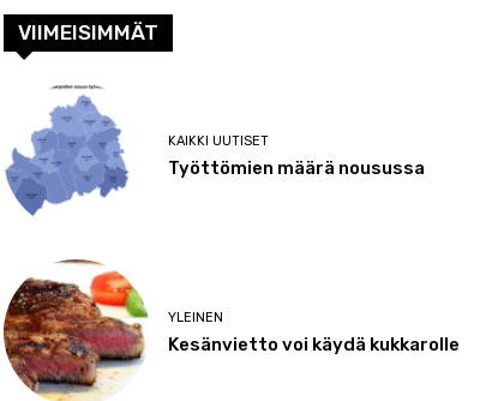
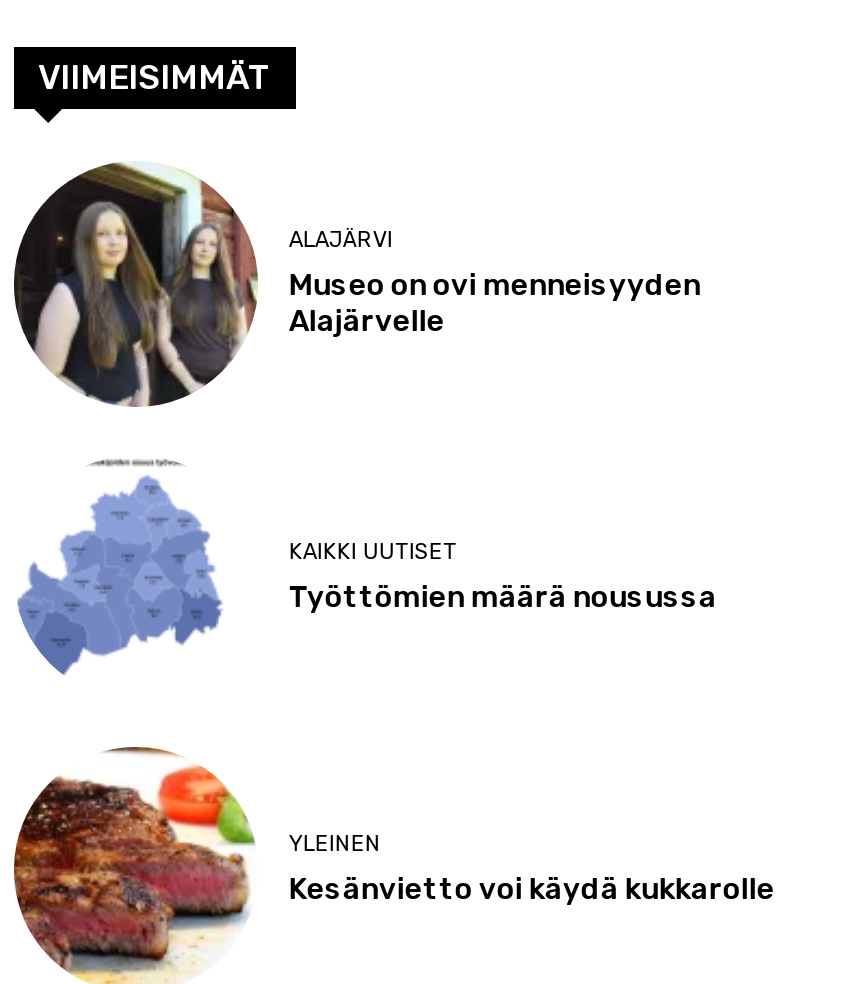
+ [image]
+ ALAJÄRVI
+ Museo on ovi menneisyyden
+ Alajärvelle
